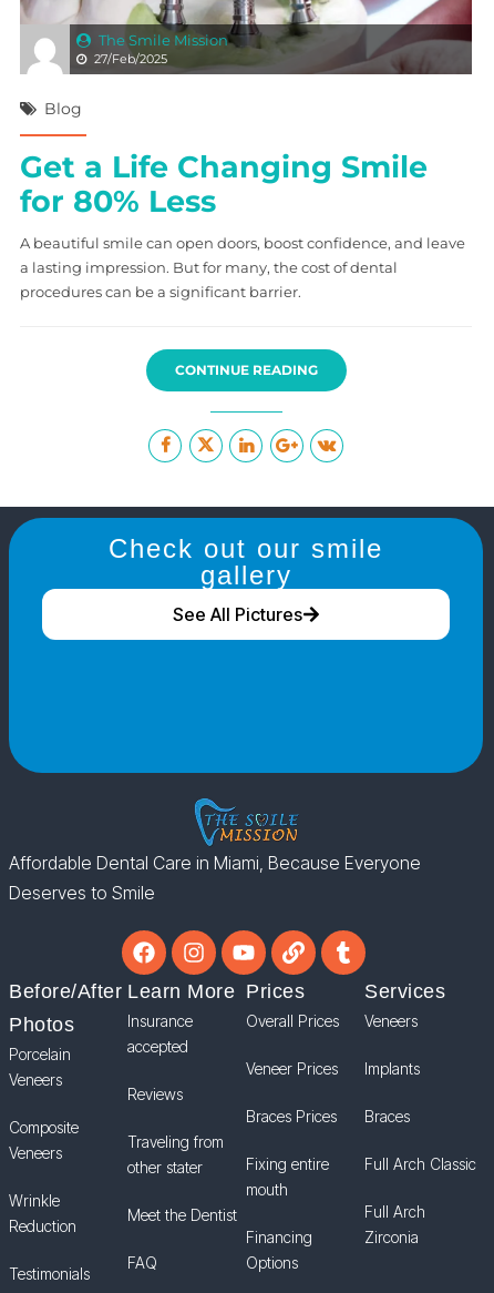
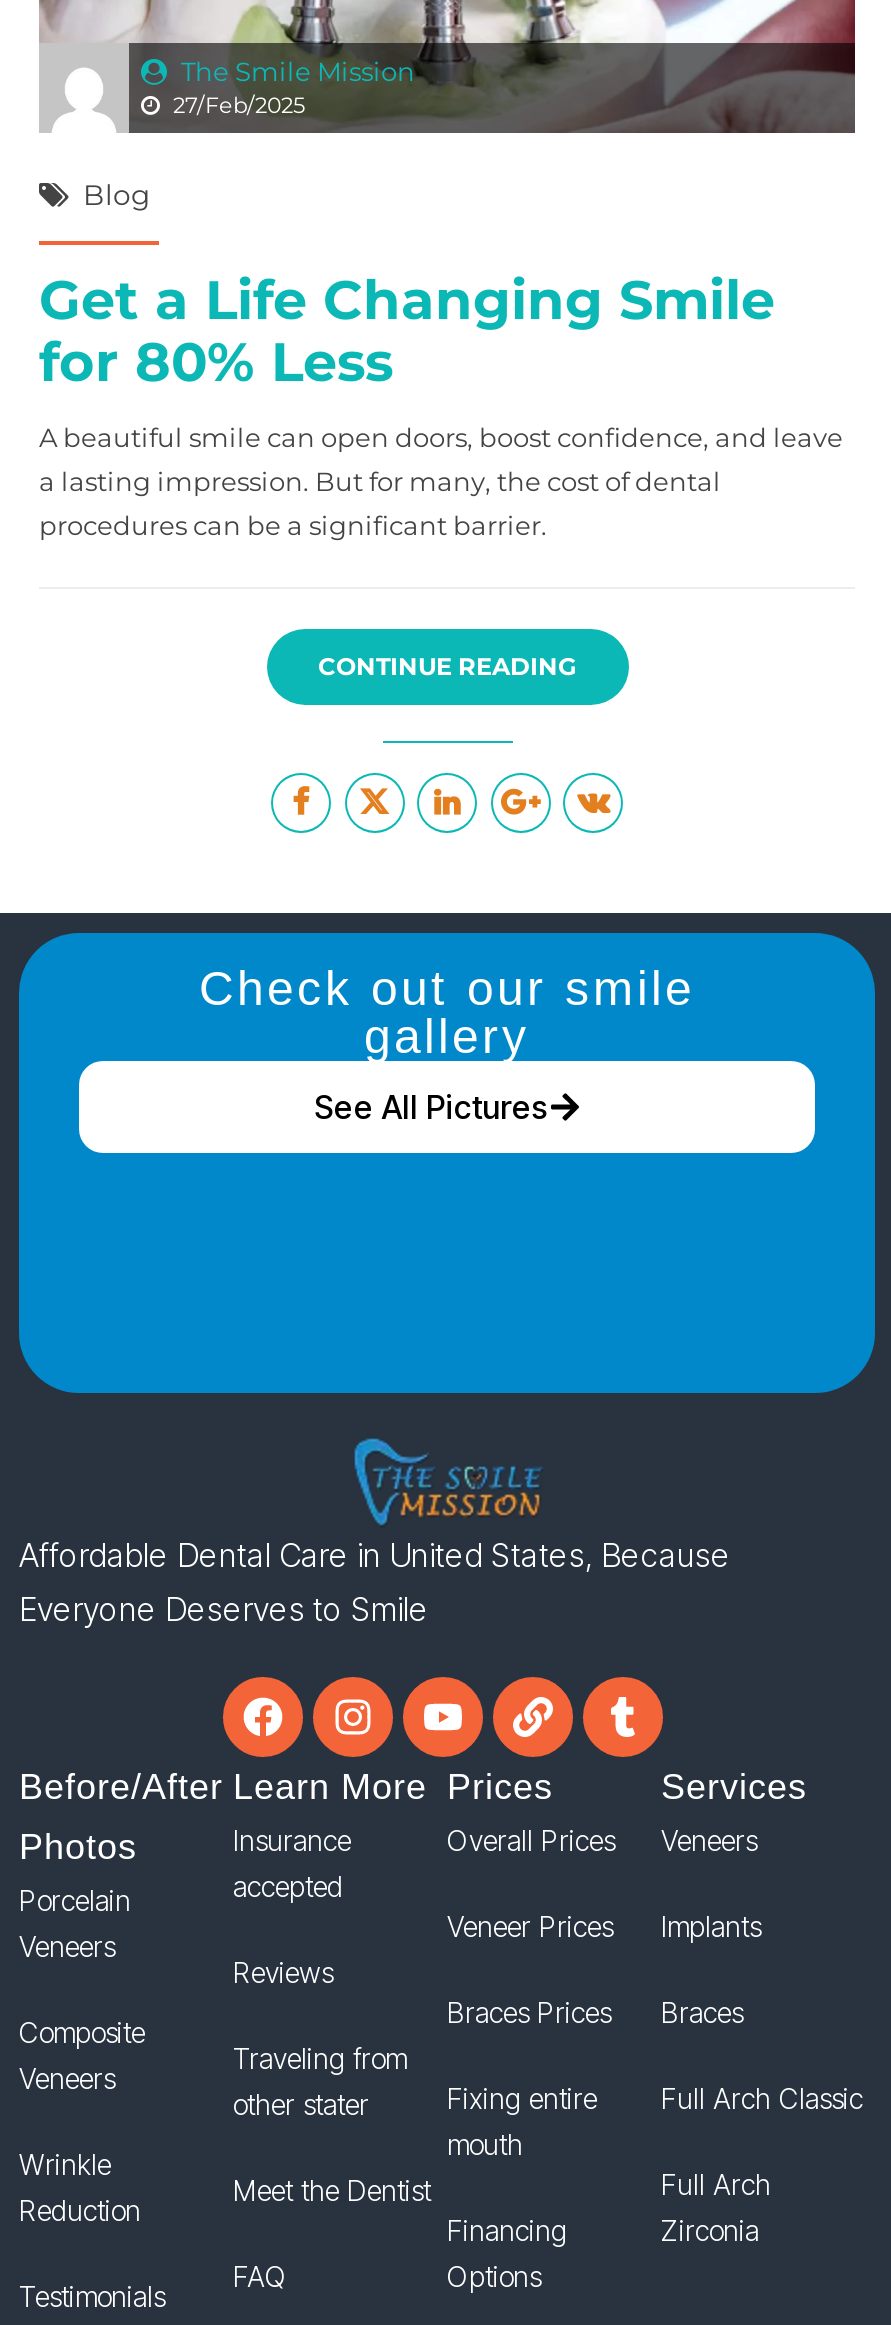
- Affordable Dental Care in Miami, Because Everyone
- Deserves to Smile
+ Affordable Dental Care in United States, Because
+ Everyone Deserves to Smile
